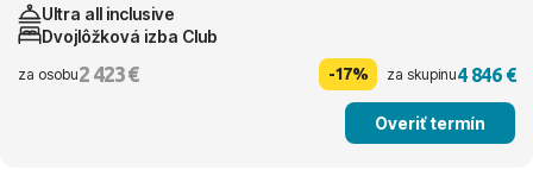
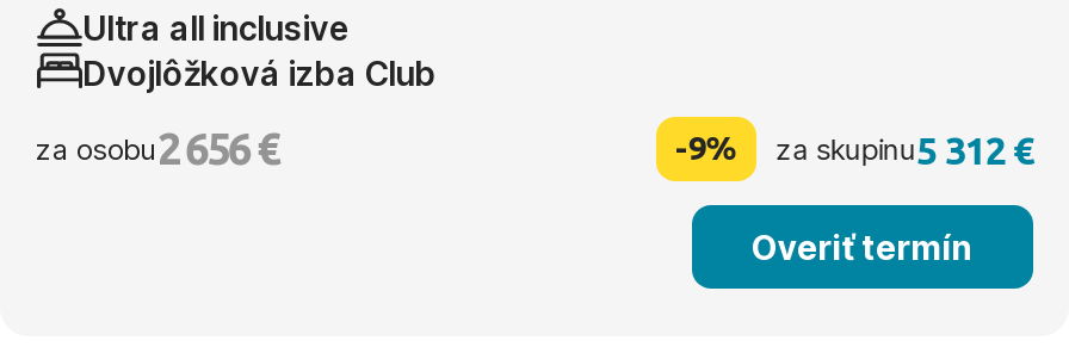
- za osobu2 423 €
+ za osobu2 656 €

- -17%
+ -9%

- za skupinu4 846 €
+ za skupinu5 312 €
